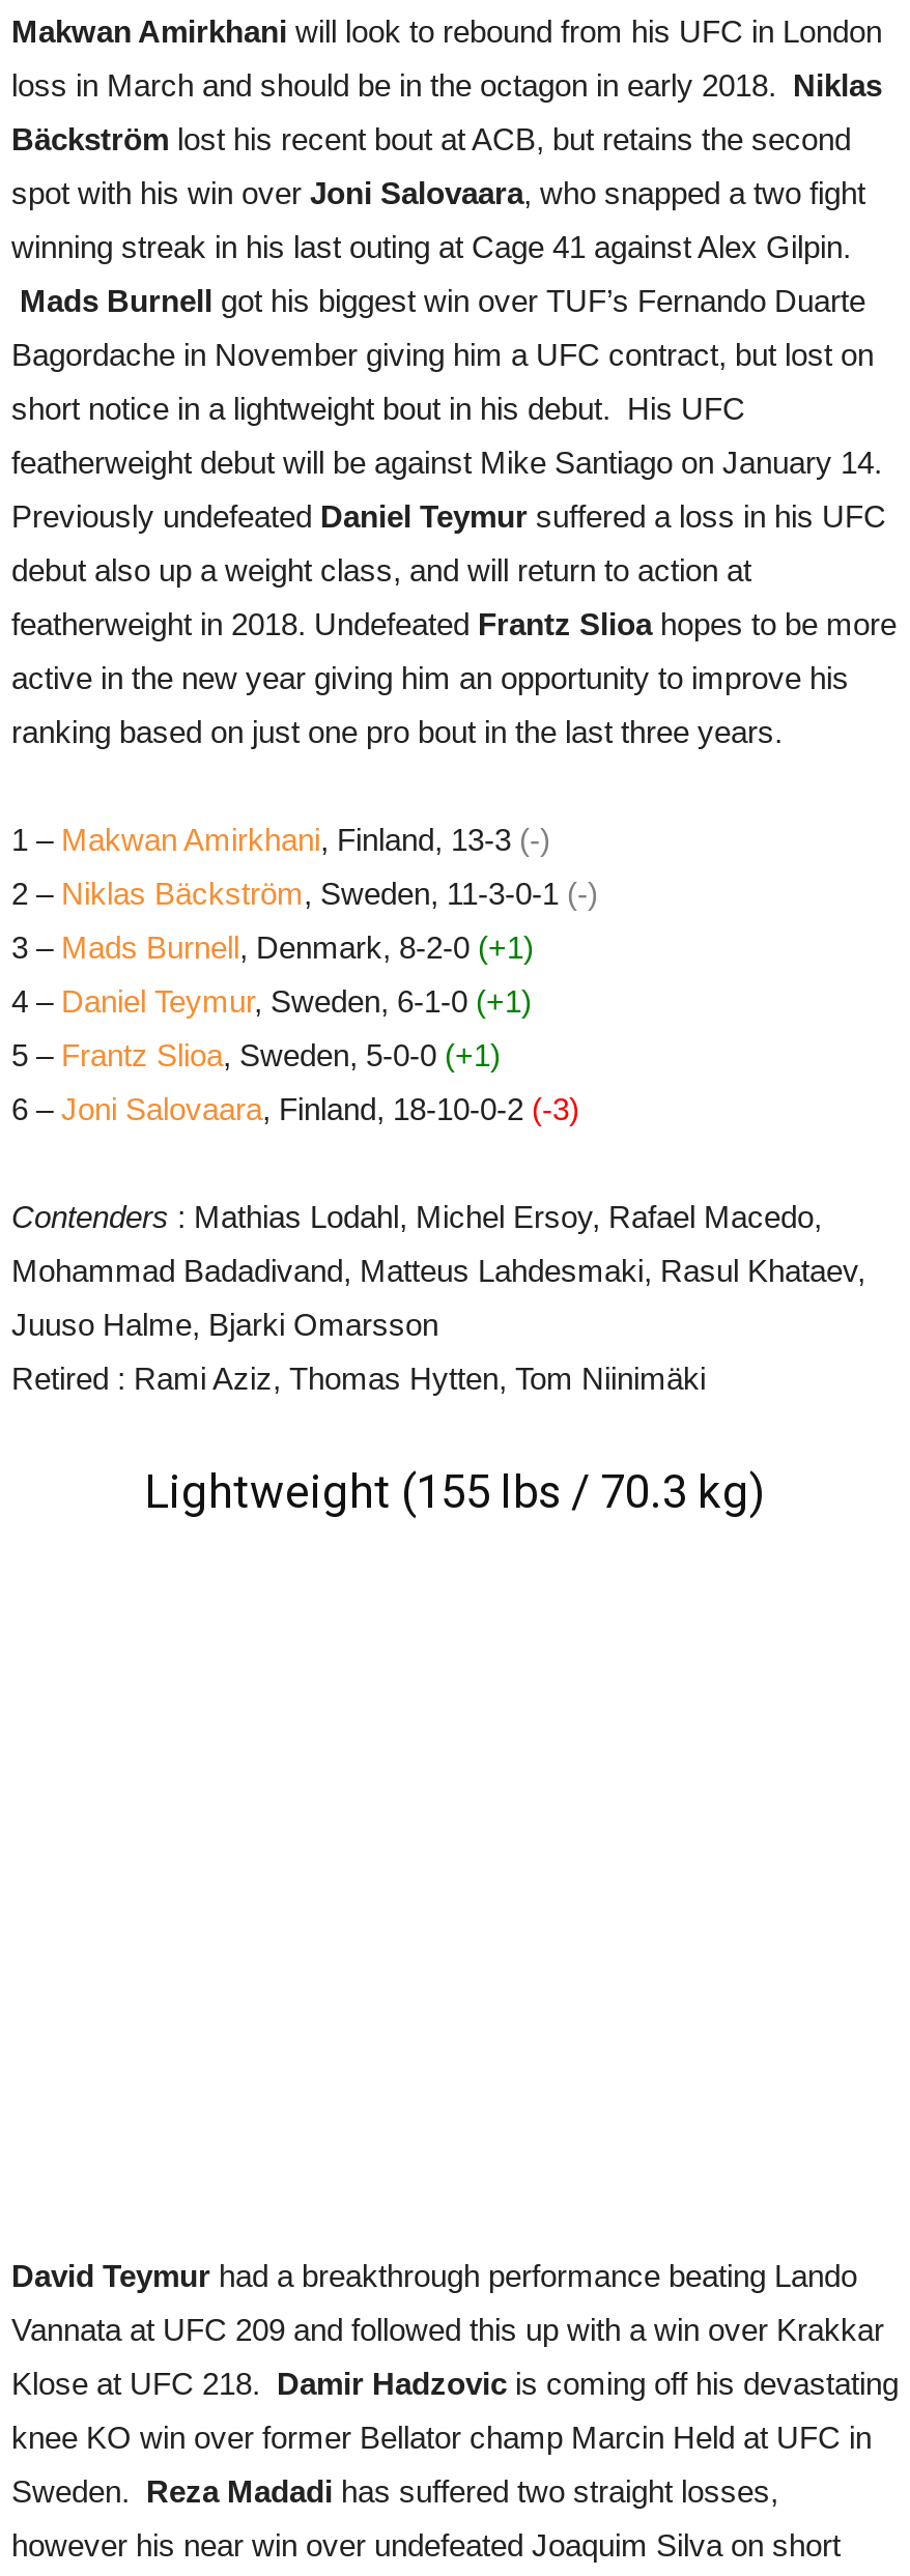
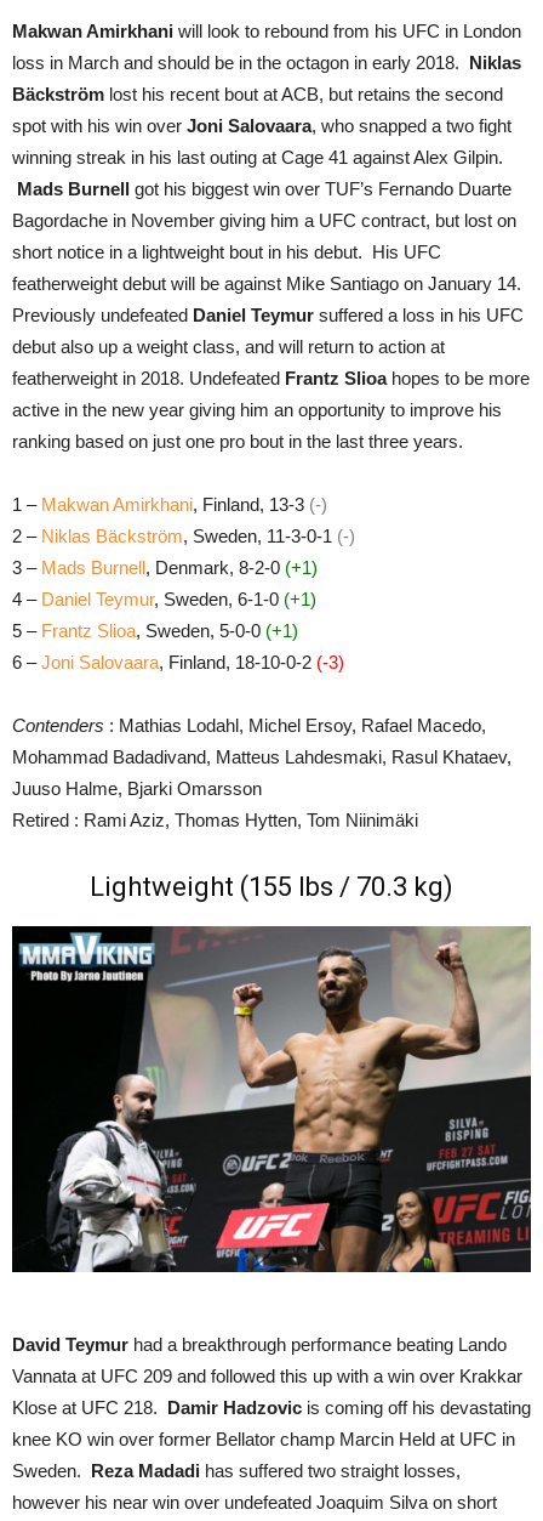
+ [image]
